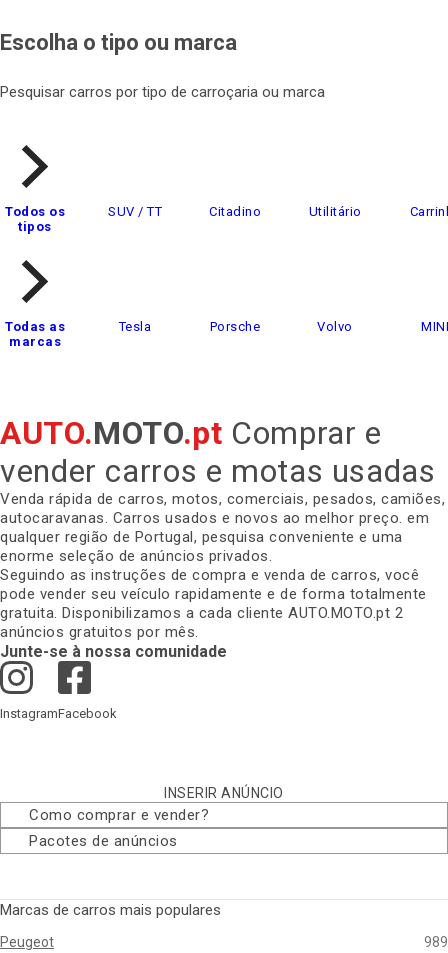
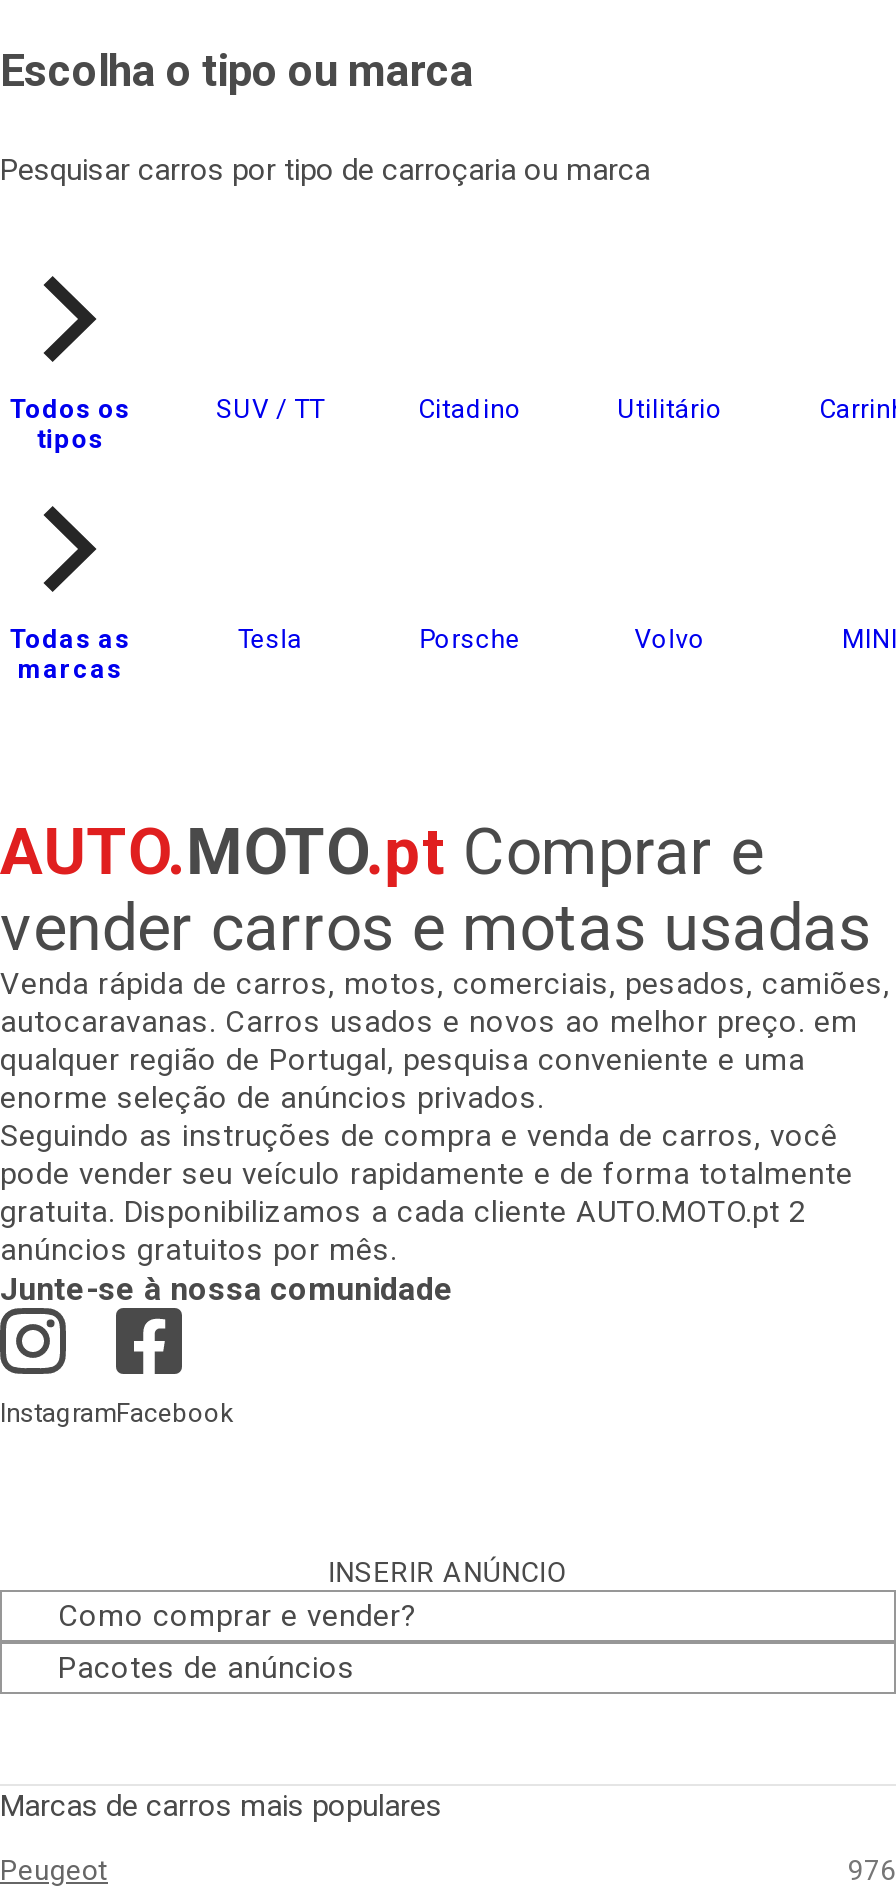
- 989
+ 976
